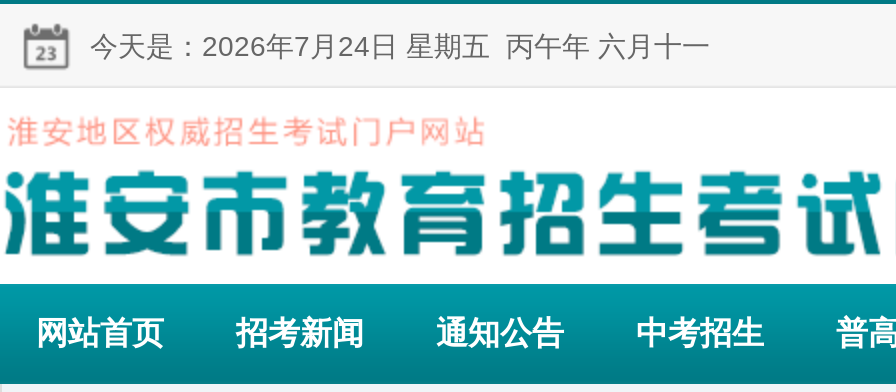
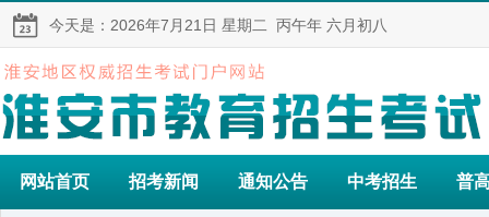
- 今天是：2026年7月24日星期五丙午年 六月十一
+ 今天是：2026年7月21日星期二丙午年 六月初八
